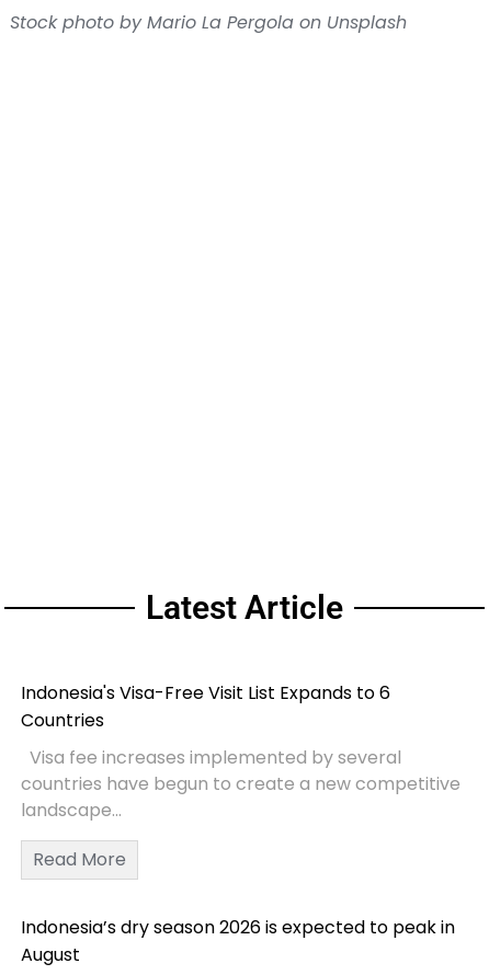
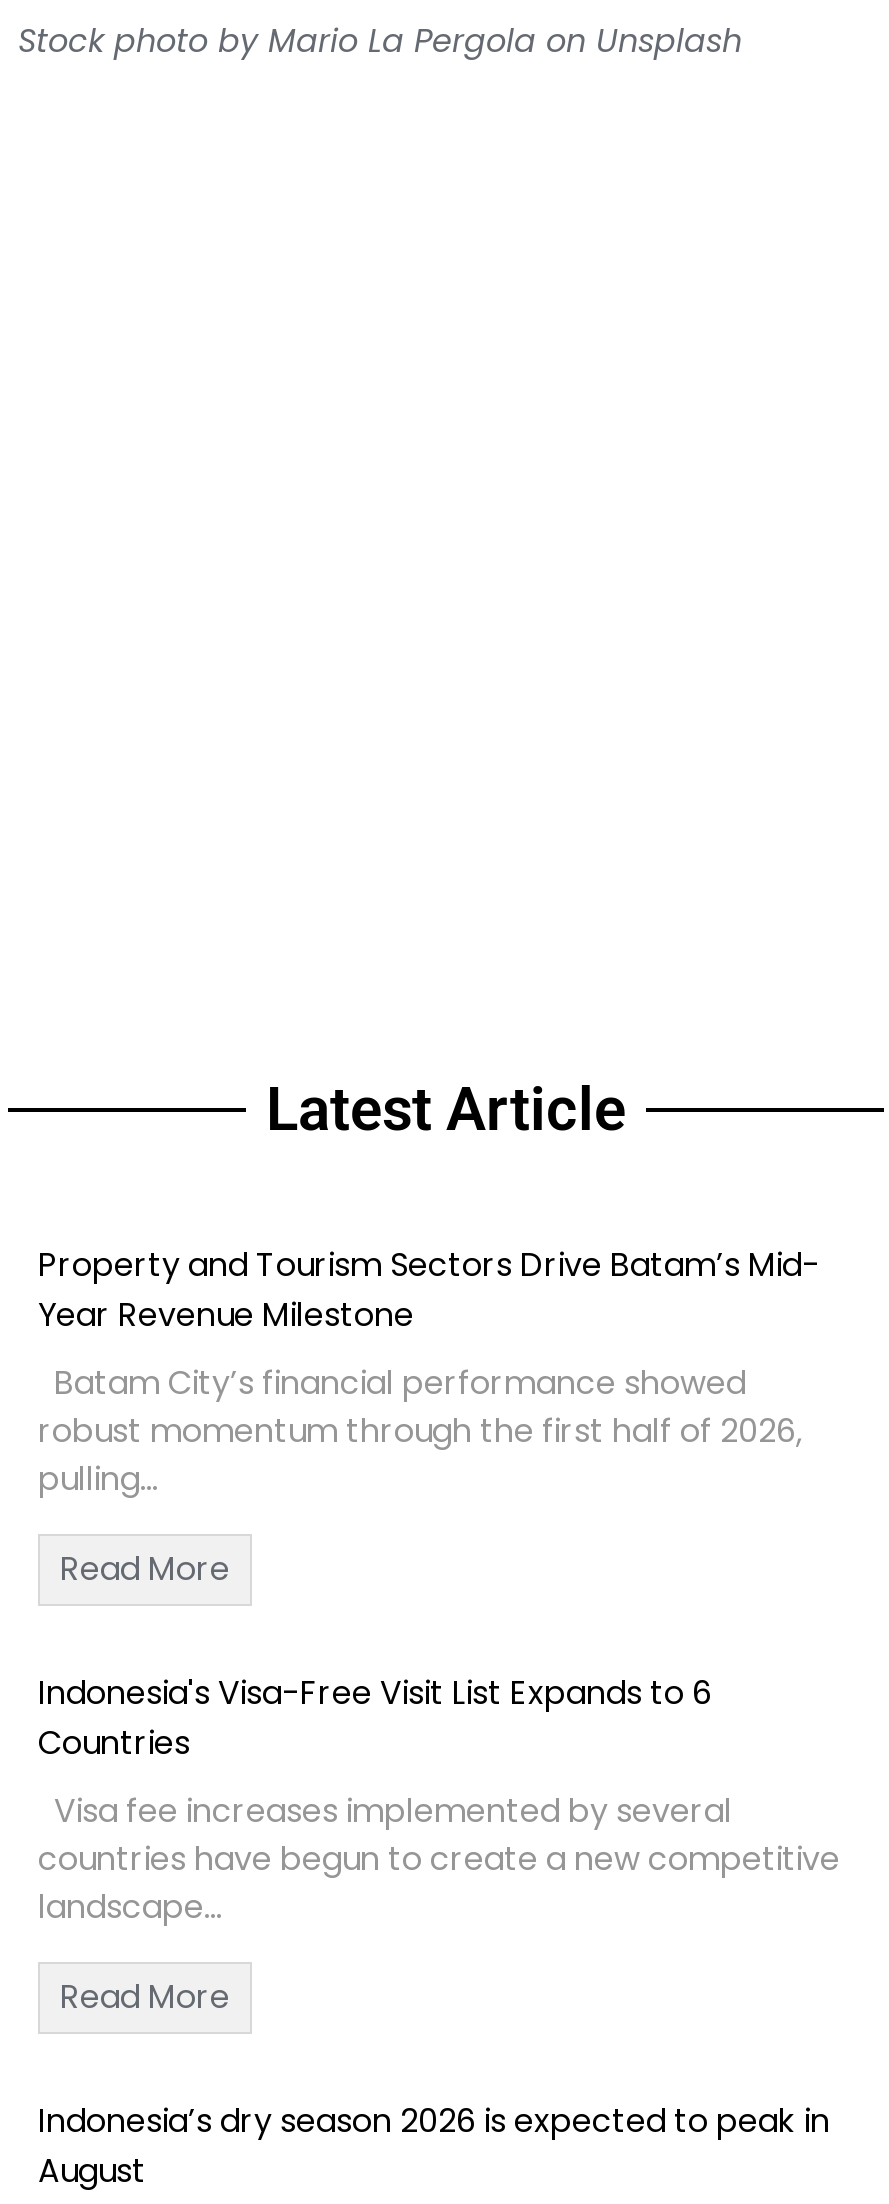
+ Property and Tourism Sectors Drive Batam’s Mid-
+ Year Revenue Milestone
+ Batam City’s financial performance showed
+ robust momentum through the first half of 2026,
+ pulling...
+ Read More
